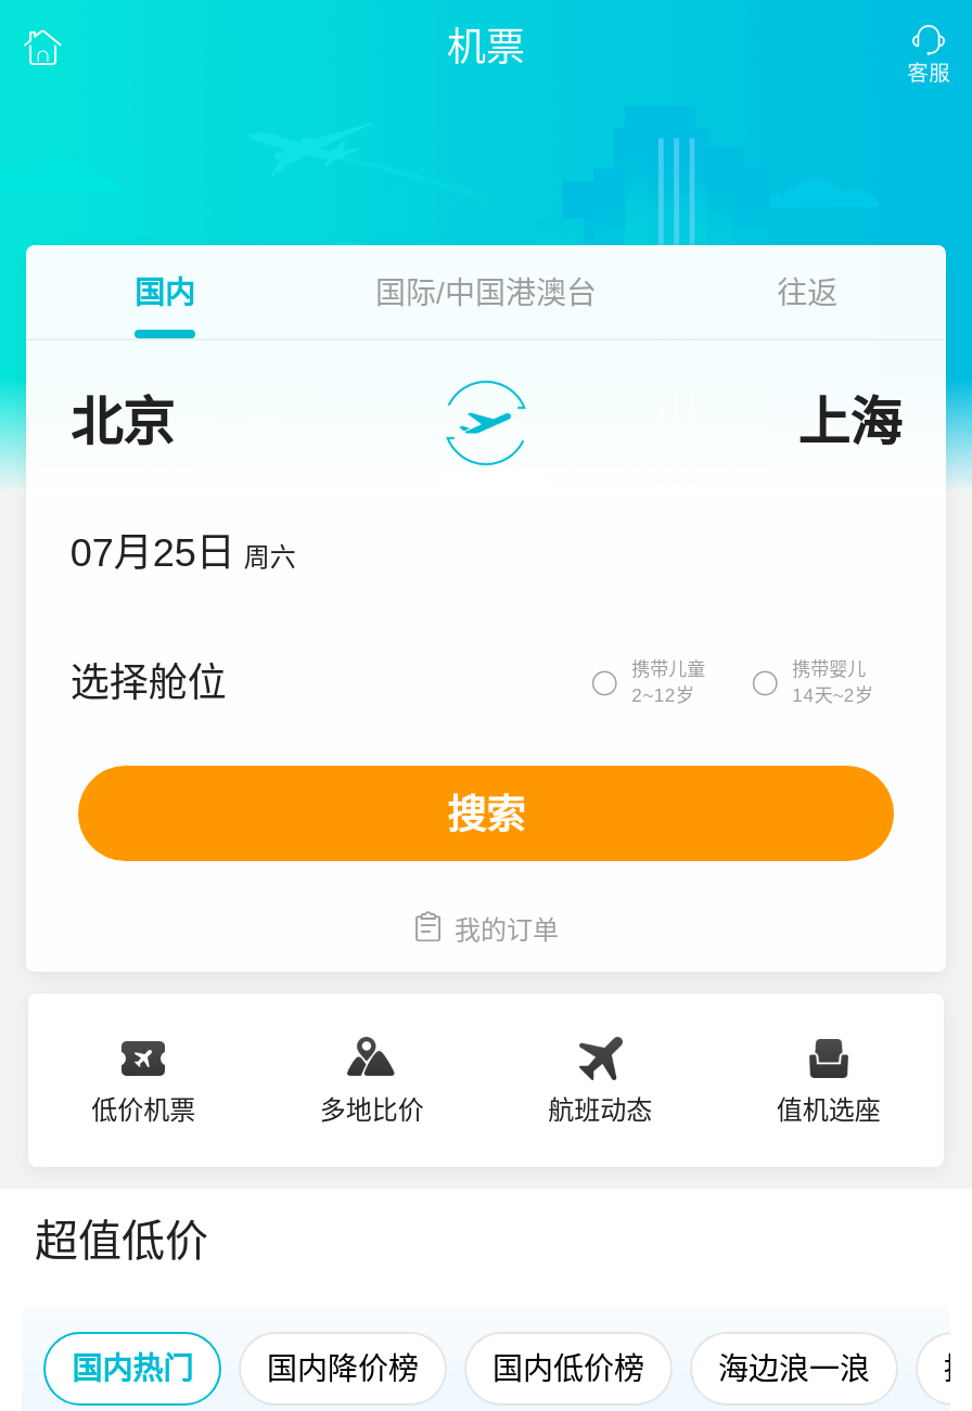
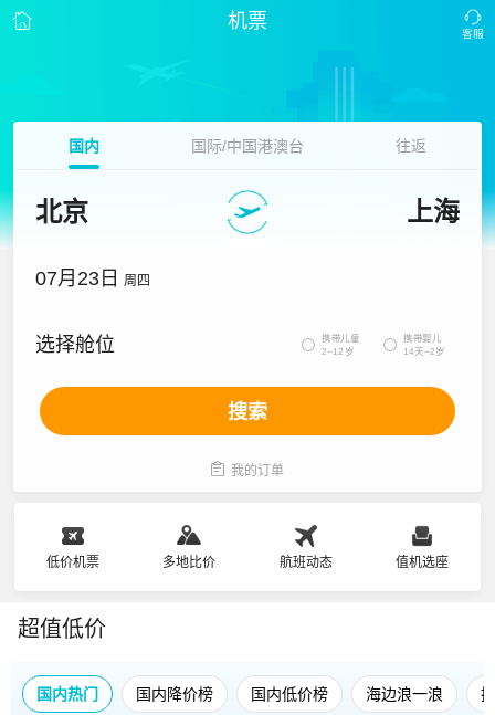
- 07月25日 周六
+ 07月23日 周四
